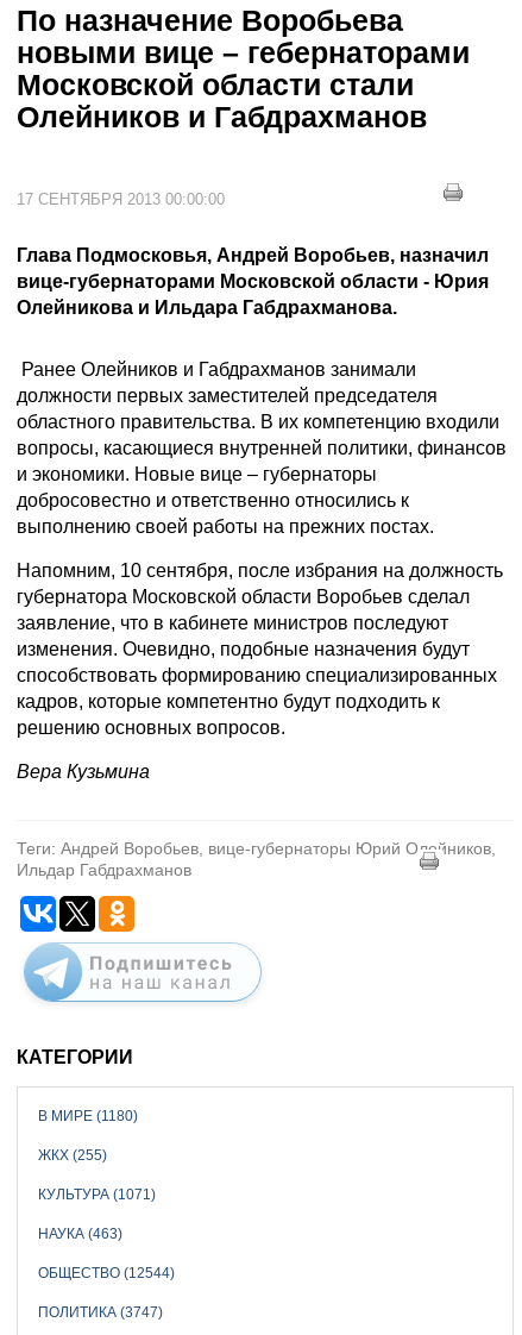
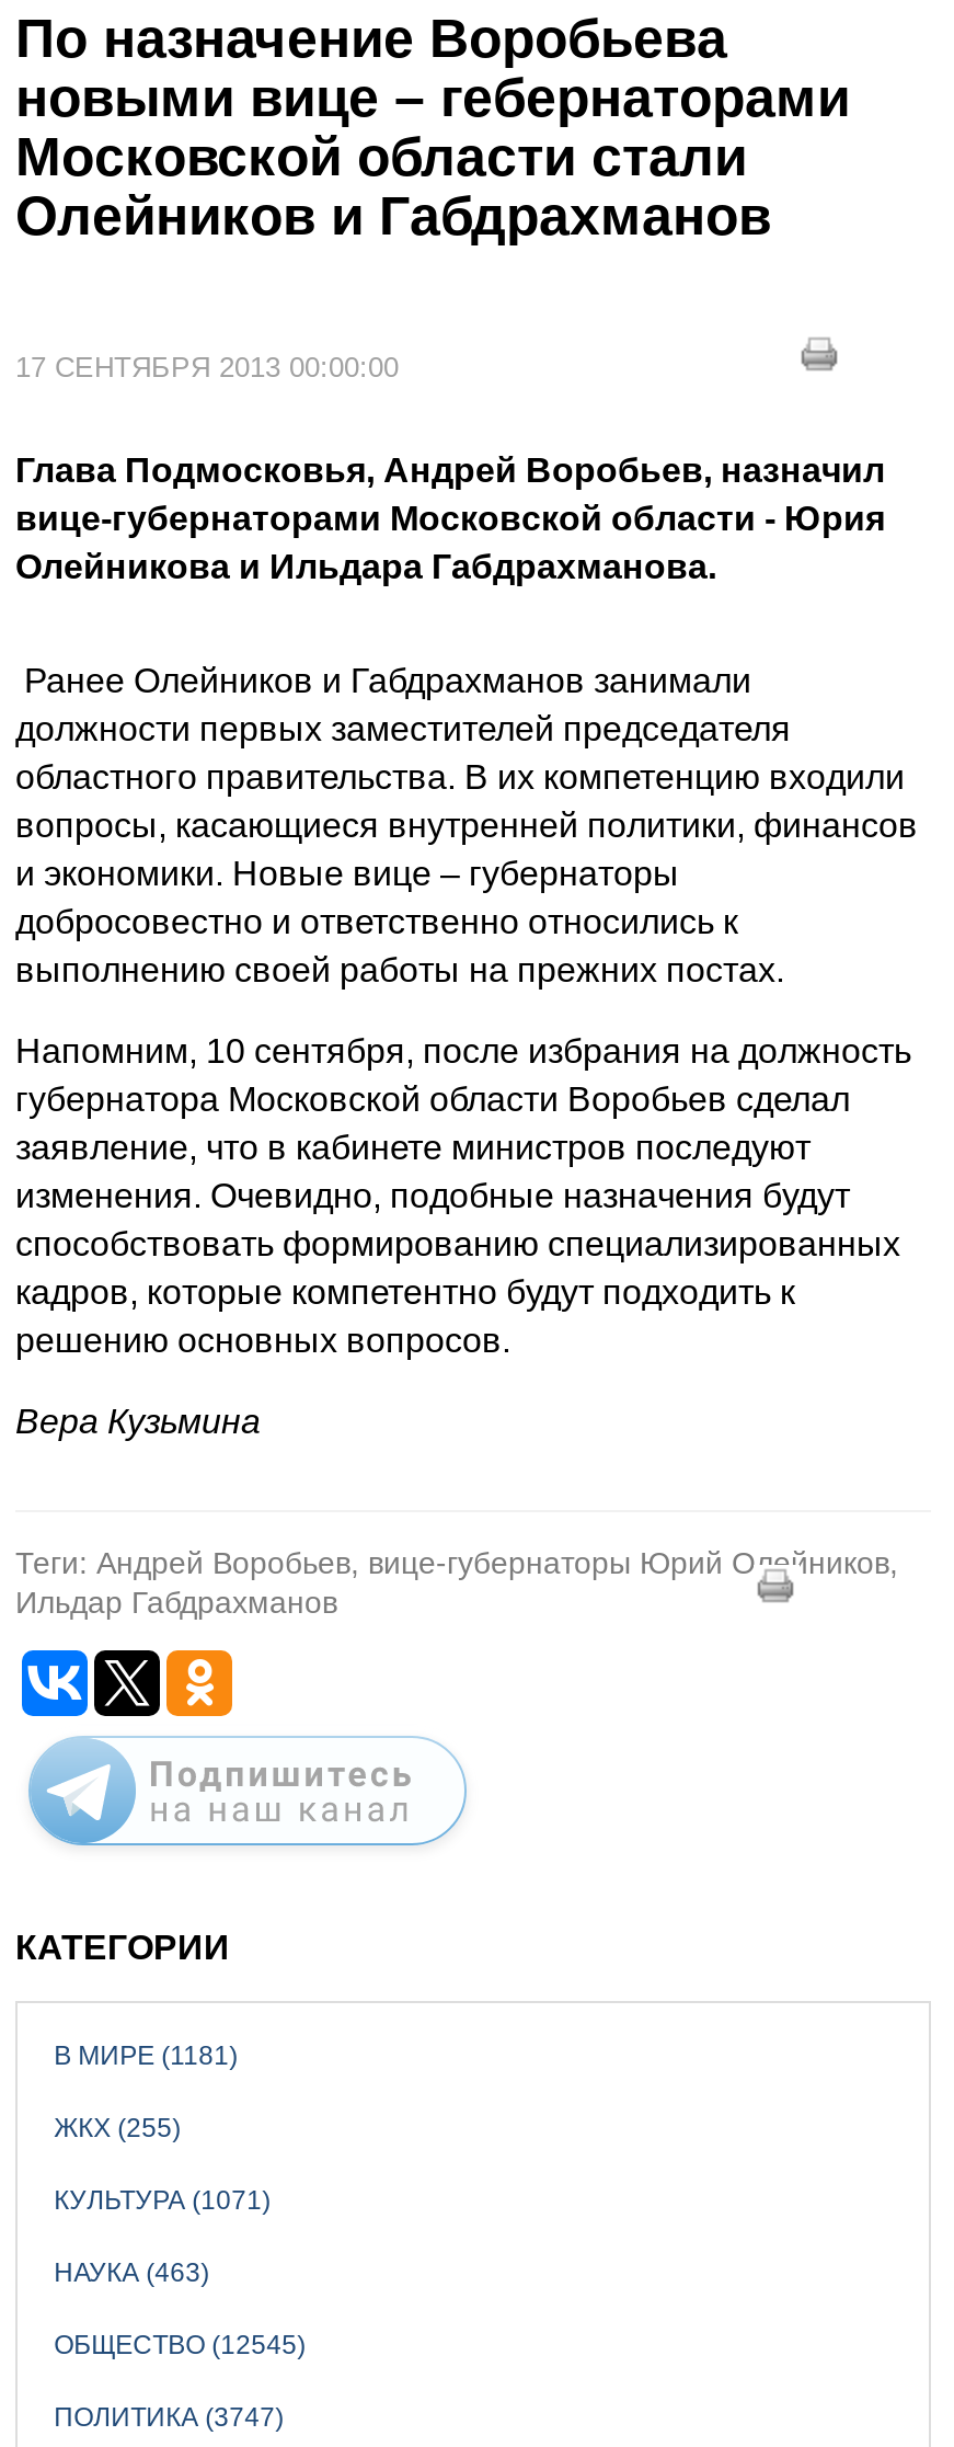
- В МИРЕ (1180)
+ В МИРЕ (1181)

- ОБЩЕСТВО (12544)
+ ОБЩЕСТВО (12545)
